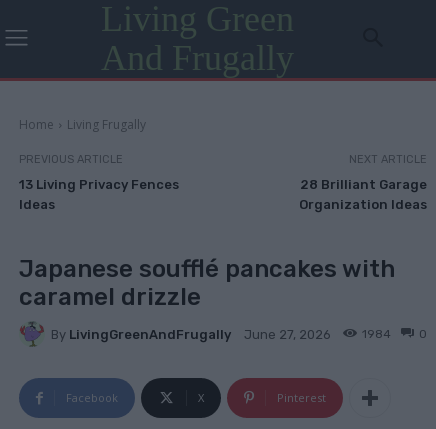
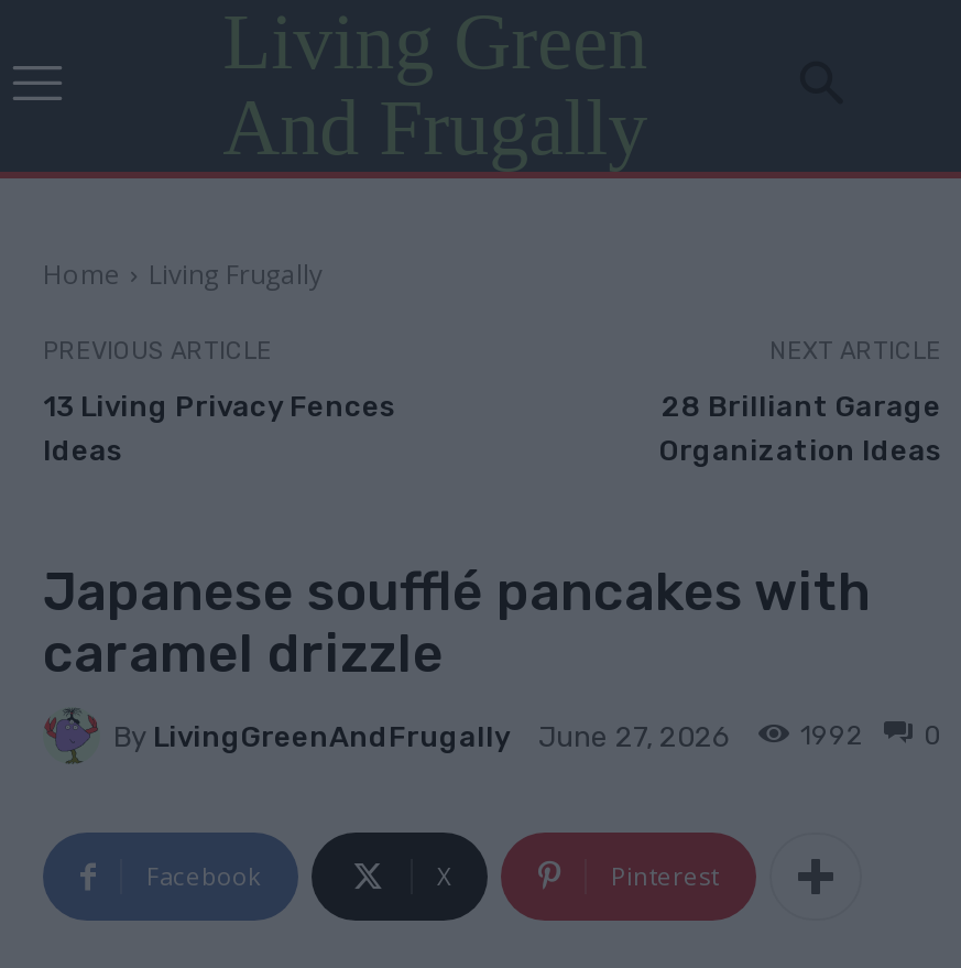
- 1984 0
+ 1992 0
